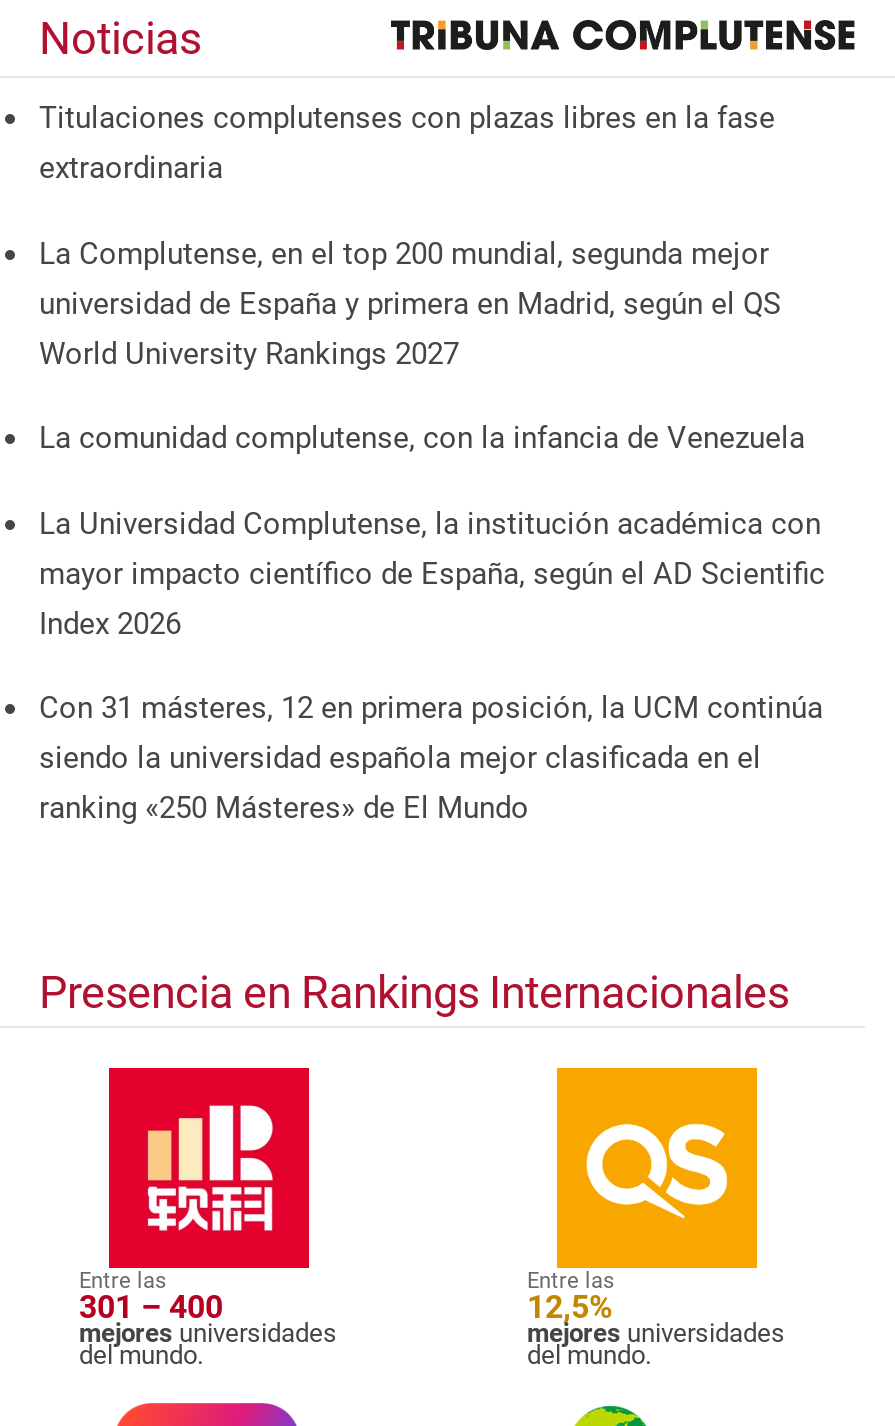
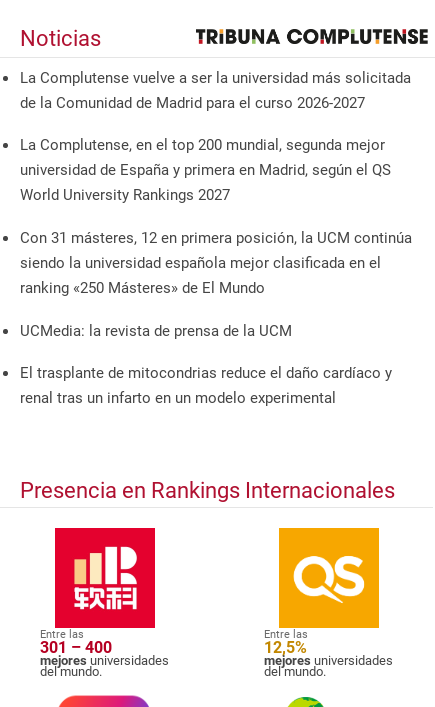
- Titulaciones complutenses con plazas libres en la fase
- extraordinaria
+ La Complutense vuelve a ser la universidad más solicitada
+ de la Comunidad de Madrid para el curso 2026-2027

- La comunidad complutense, con la infancia de Venezuela
- La Universidad Complutense, la institución académica con
- mayor impacto científico de España, según el AD Scientific
- Index 2026

moved up: Con 31 másteres, 12 en primera posición, la UCM continúa | siendo la universidad española mejor clasificada en el | ranking «250 Másteres» de El Mundo

+ UCMedia: la revista de prensa de la UCM
+ El trasplante de mitocondrias reduce el daño cardíaco y
+ renal tras un infarto en un modelo experimental
